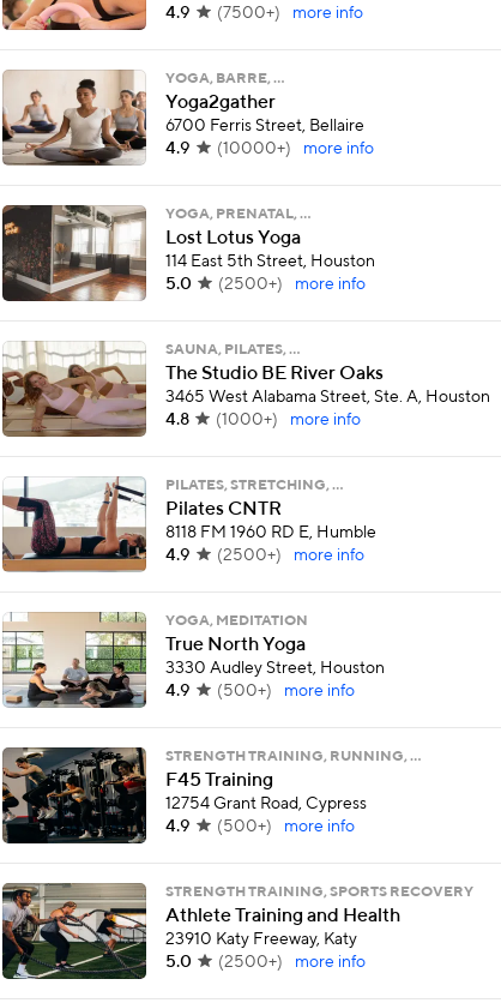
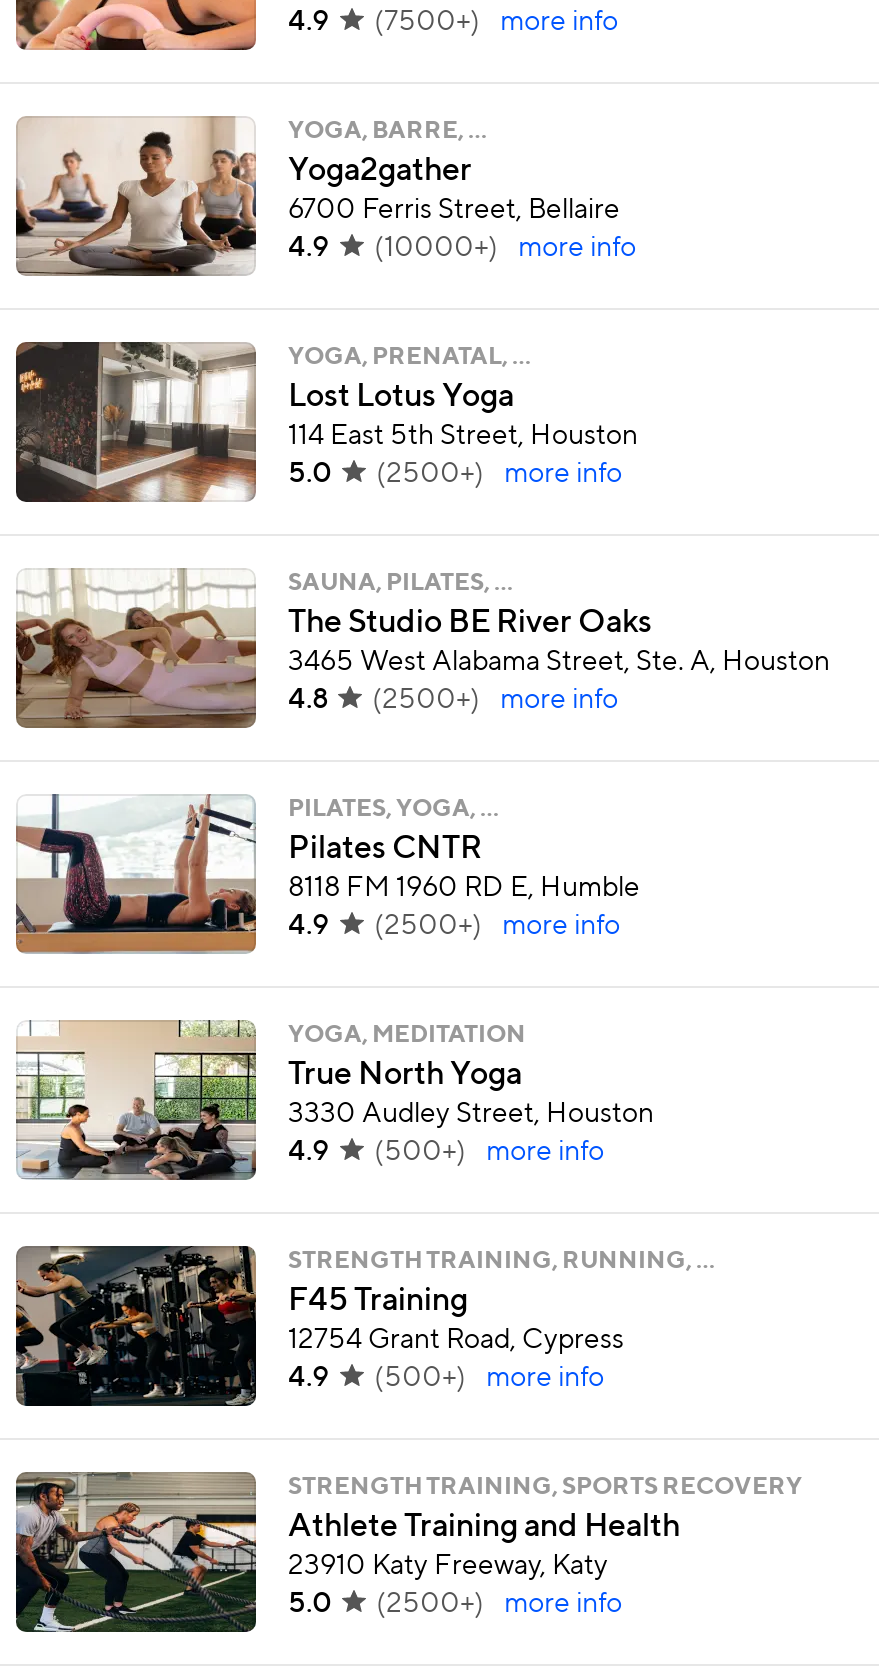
- 4.8 (1000+) more info
+ 4.8 (2500+) more info

- PILATES, STRETCHING, …
+ PILATES, YOGA, …
